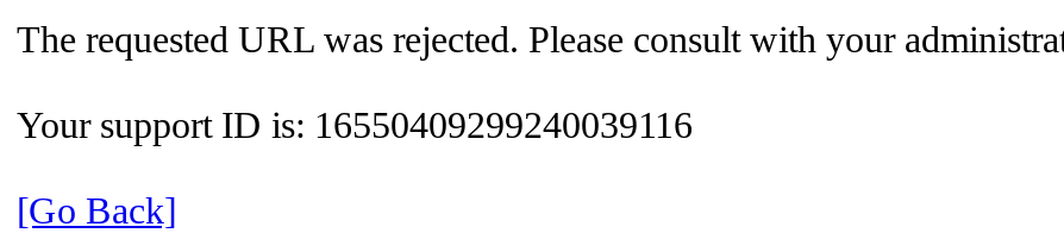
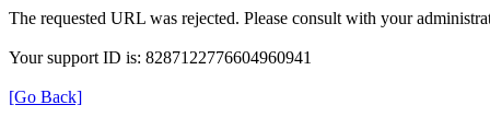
- Your support ID is: 16550409299240039116
+ Your support ID is: 8287122776604960941
